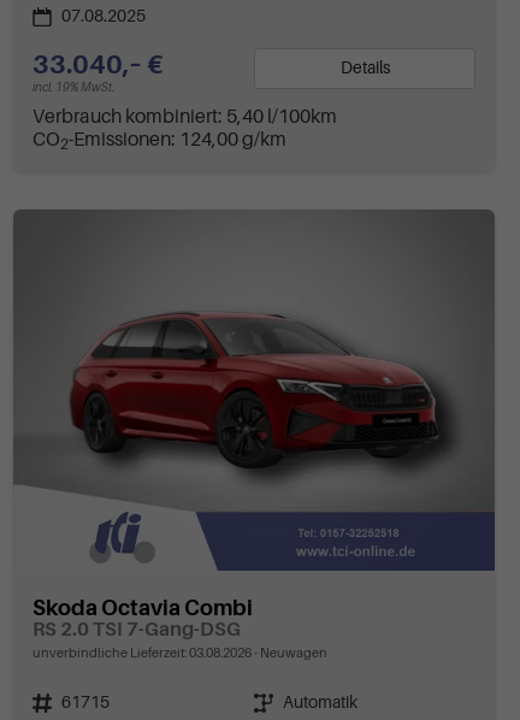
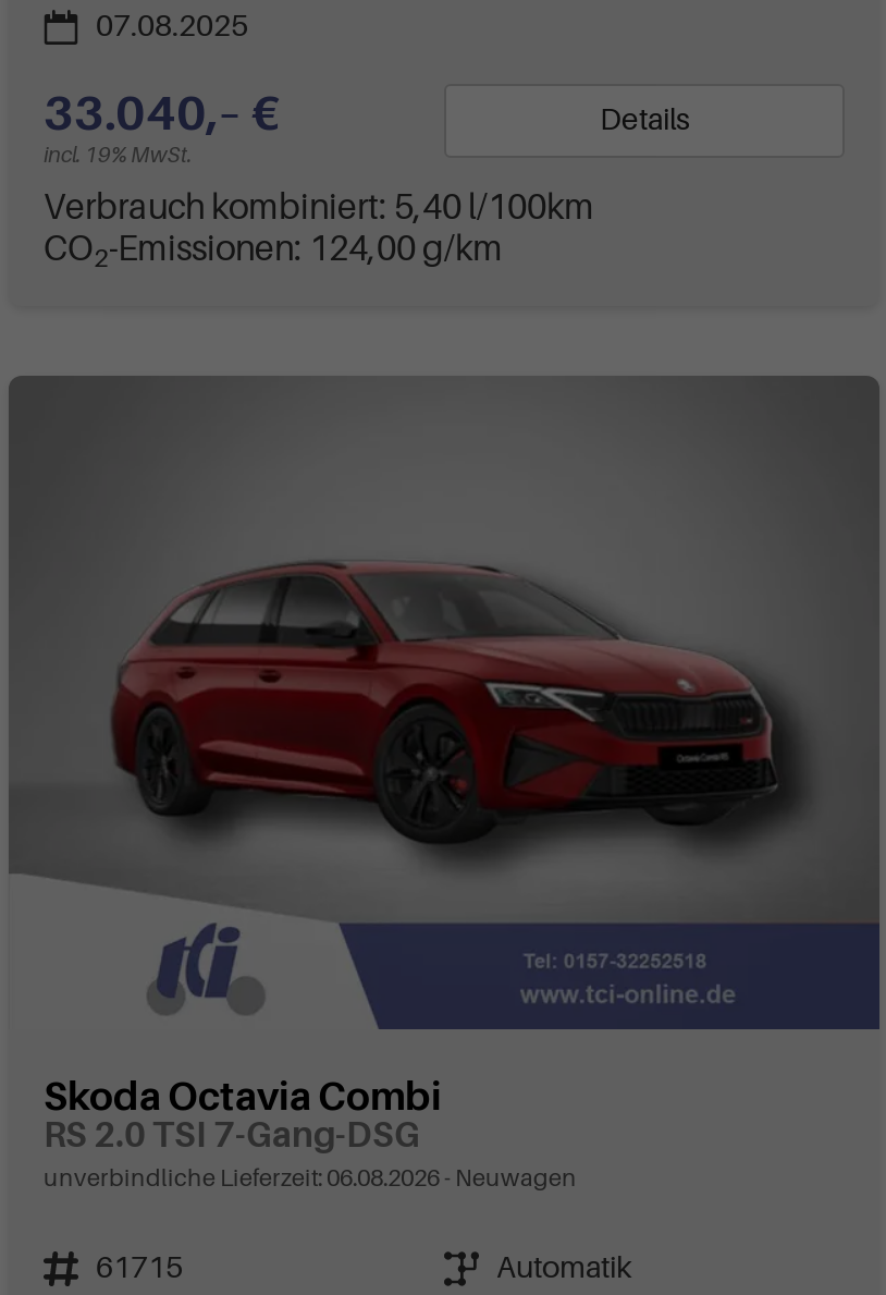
- unverbindliche Lieferzeit: 03.08.2026 Neuwagen
+ unverbindliche Lieferzeit: 06.08.2026 Neuwagen
